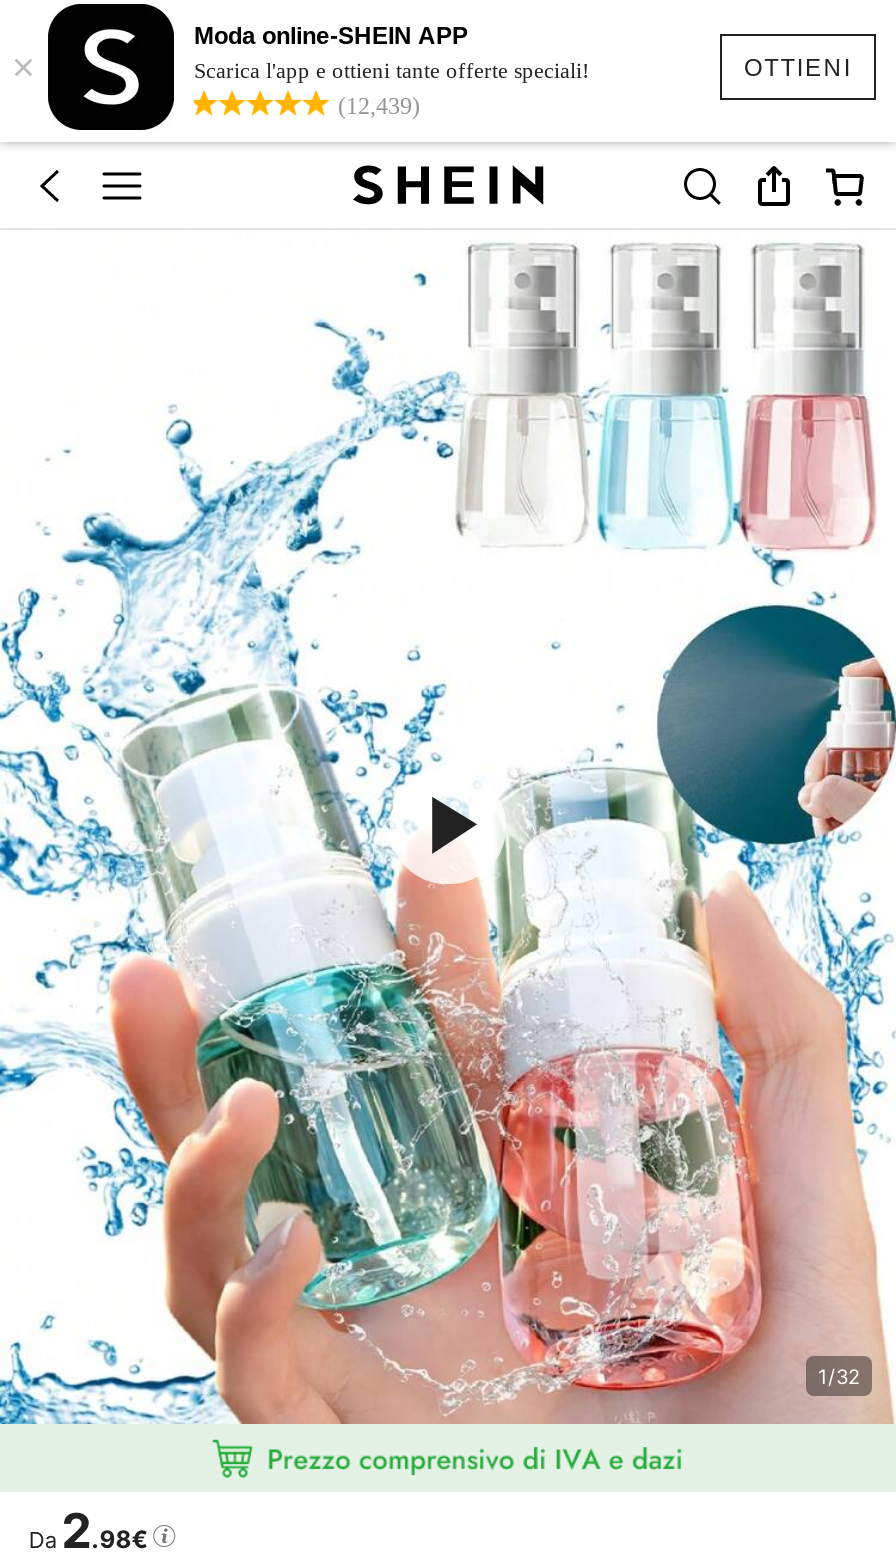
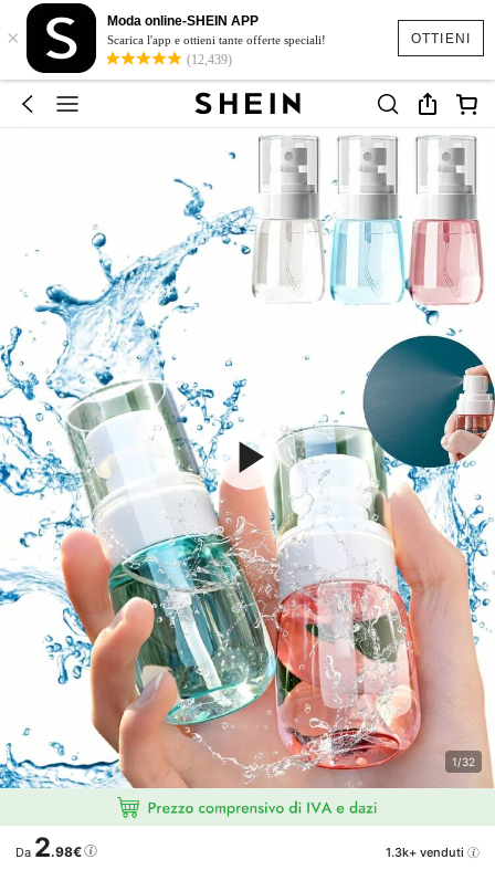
+ 1.3k+ venduti
